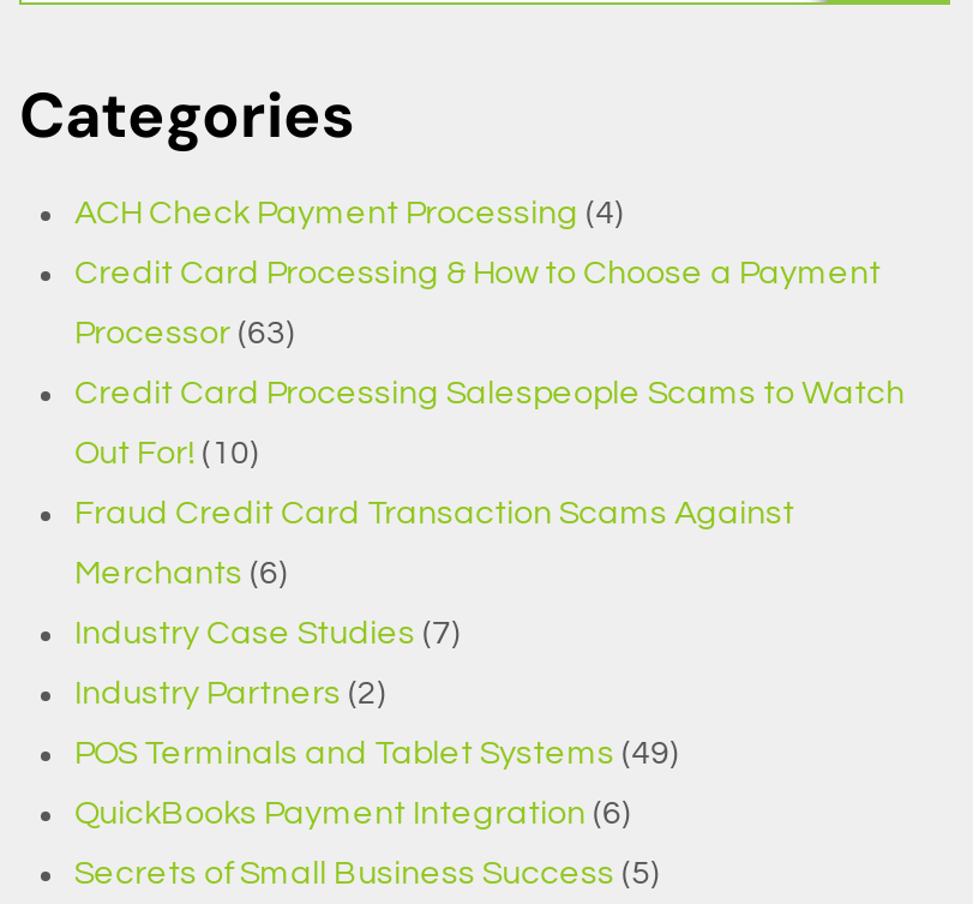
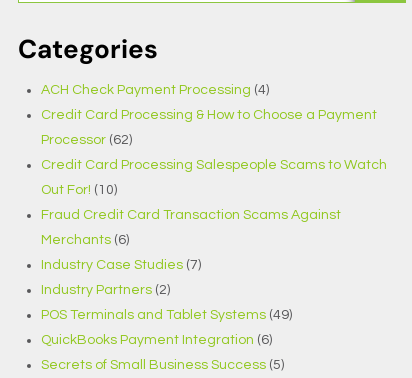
- Processor (63)
+ Processor (62)
